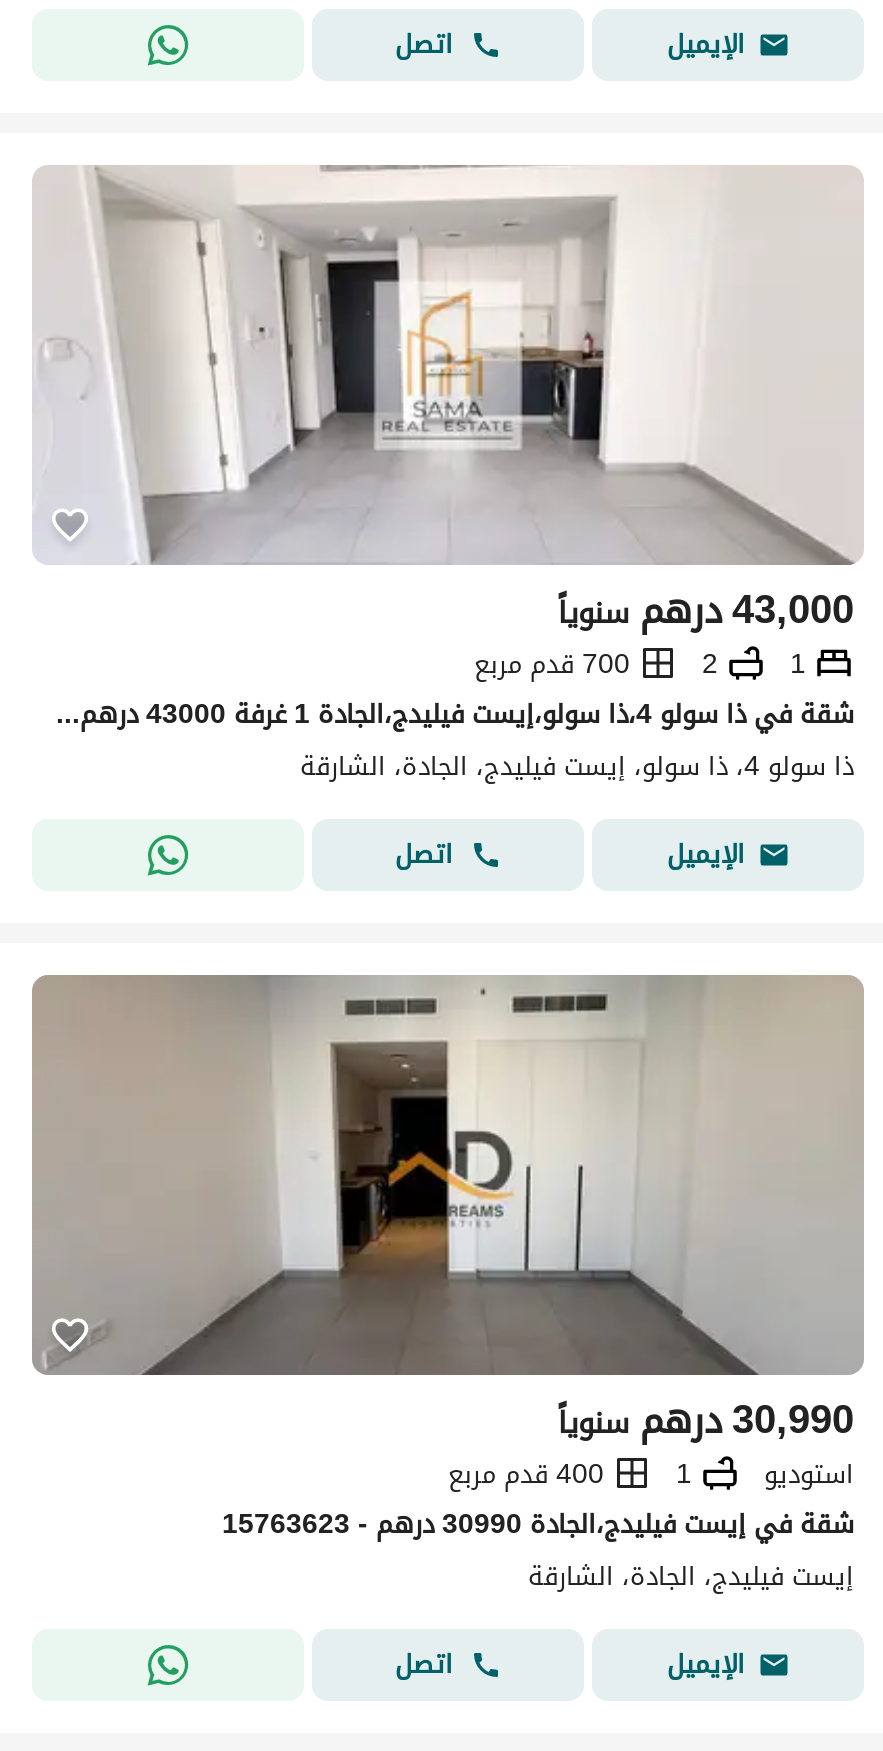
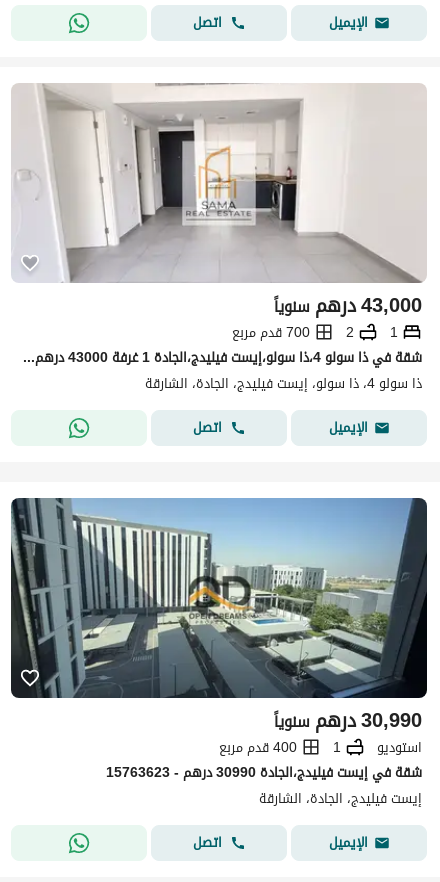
- [image]
+ [image]
